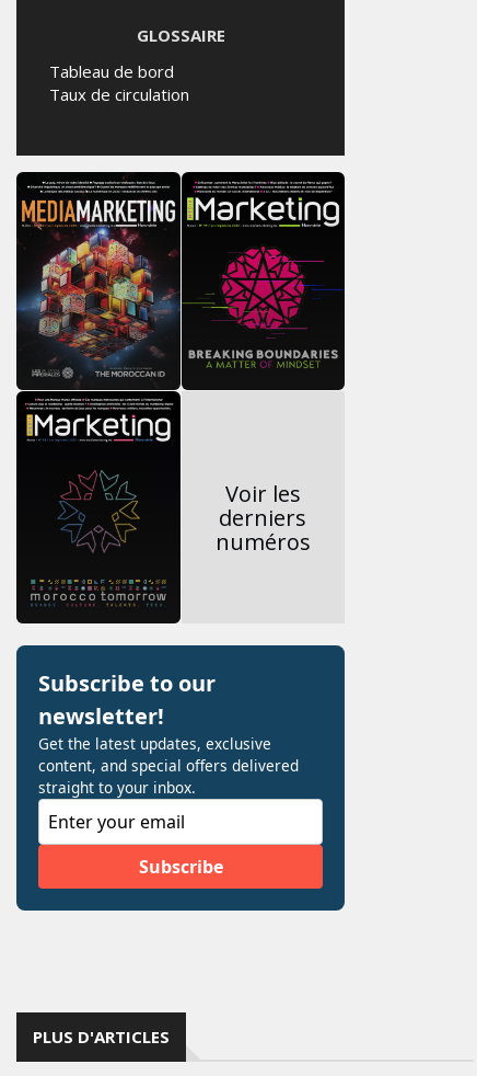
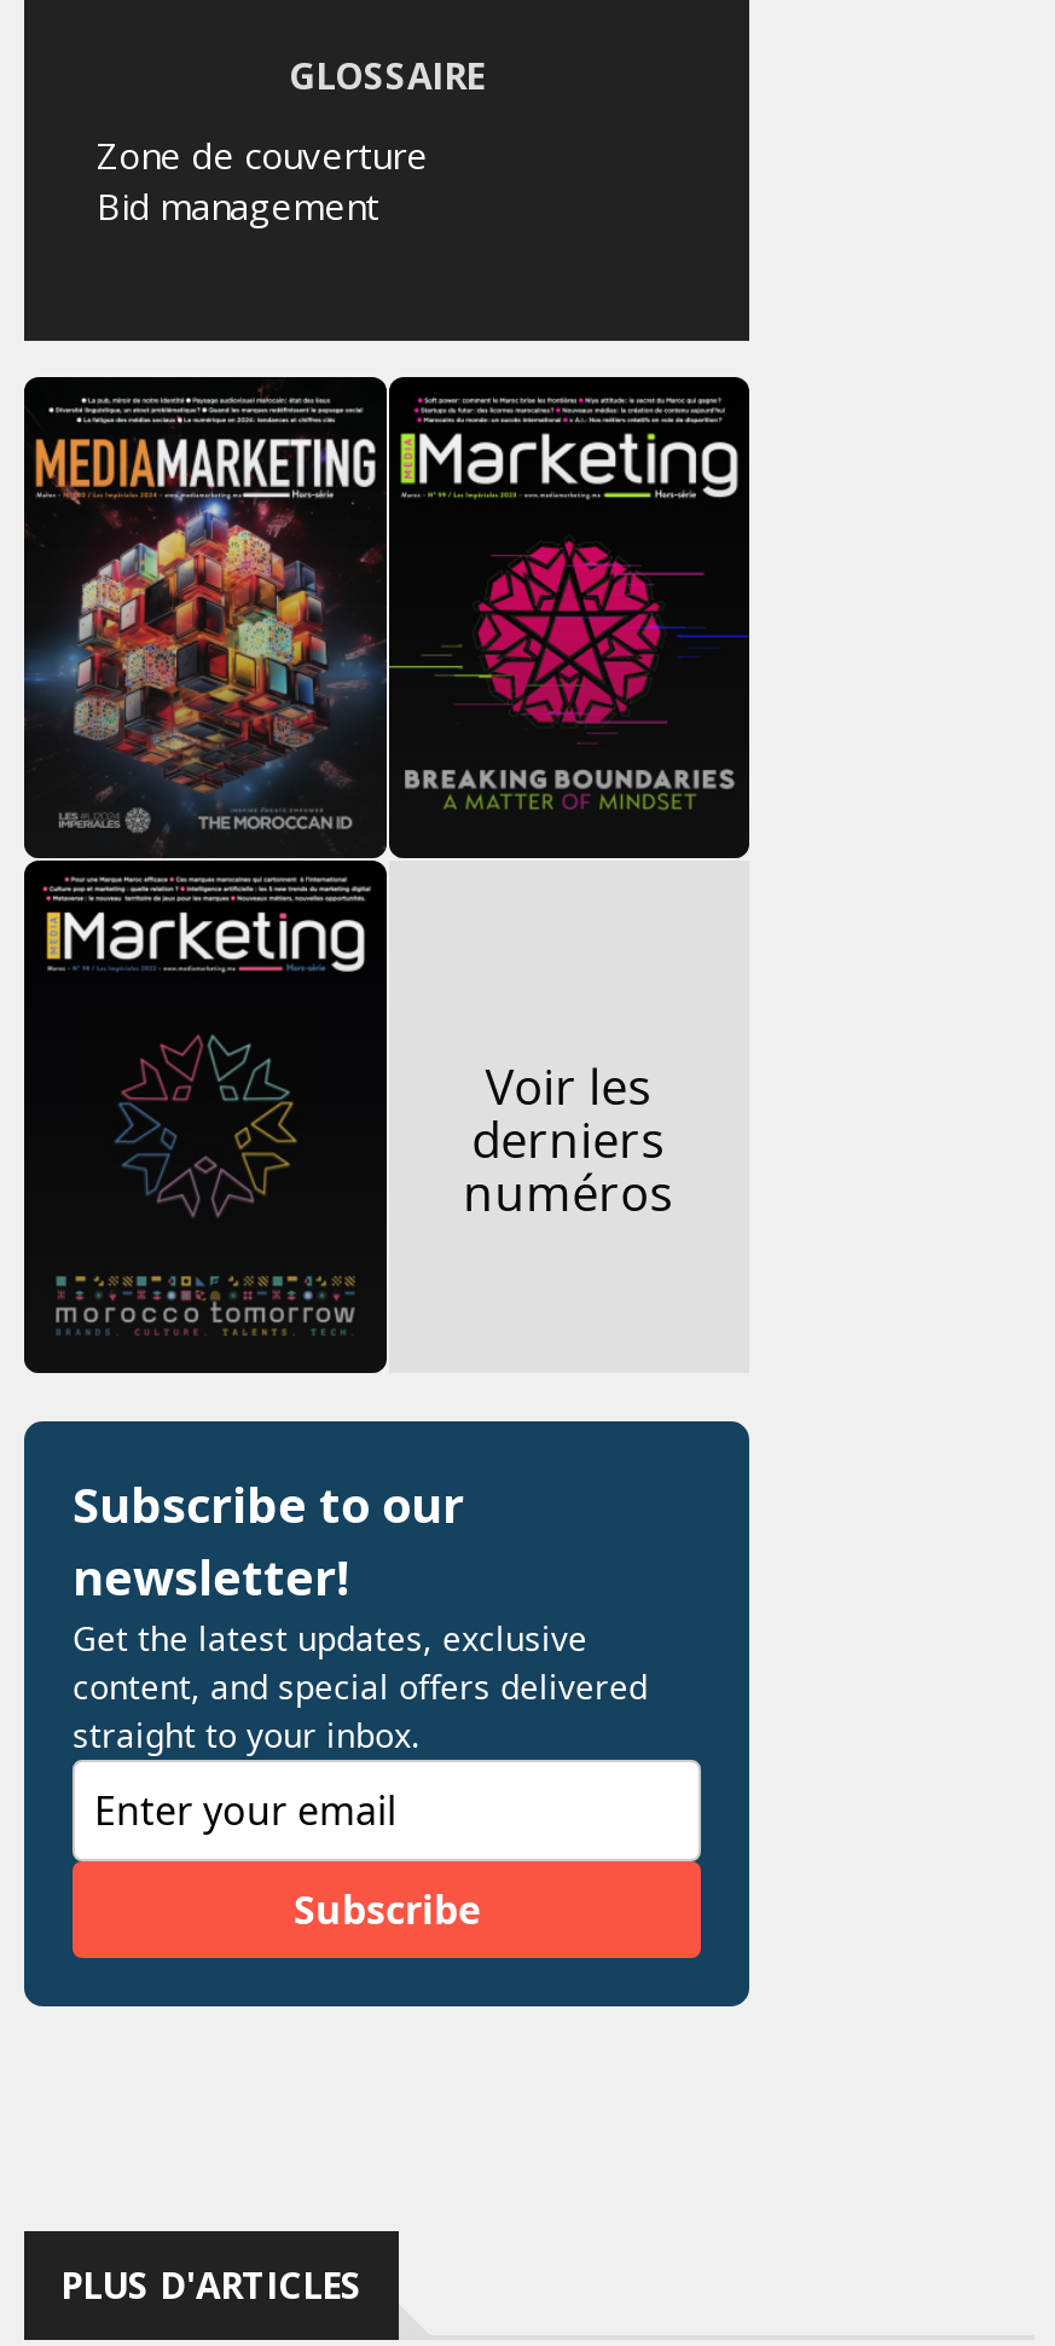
- Tableau de bord
- Taux de circulation
+ Zone de couverture
+ Bid management
